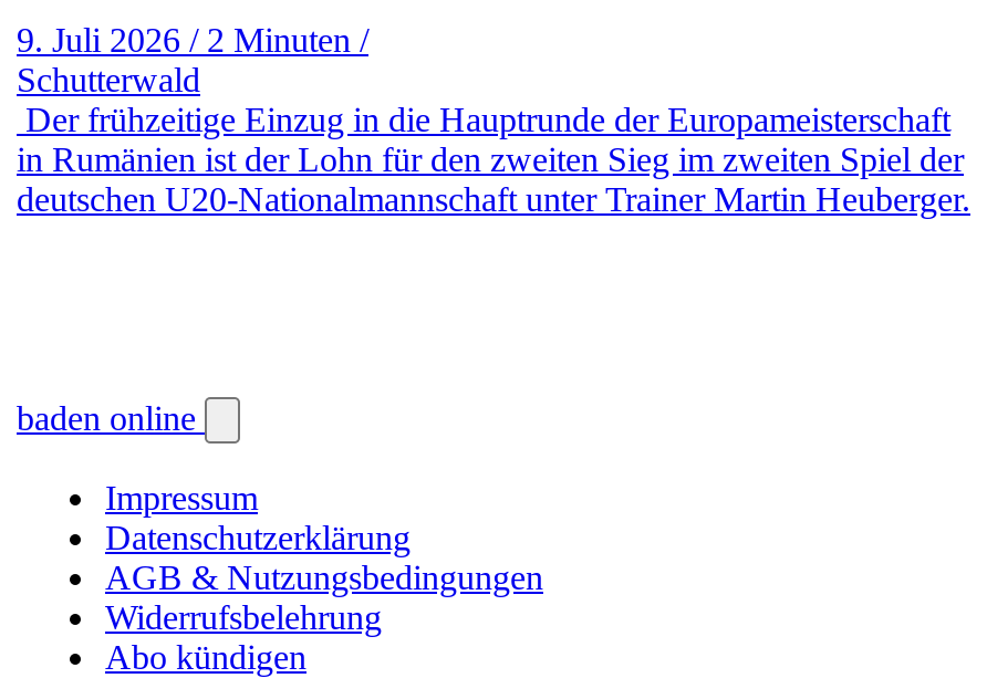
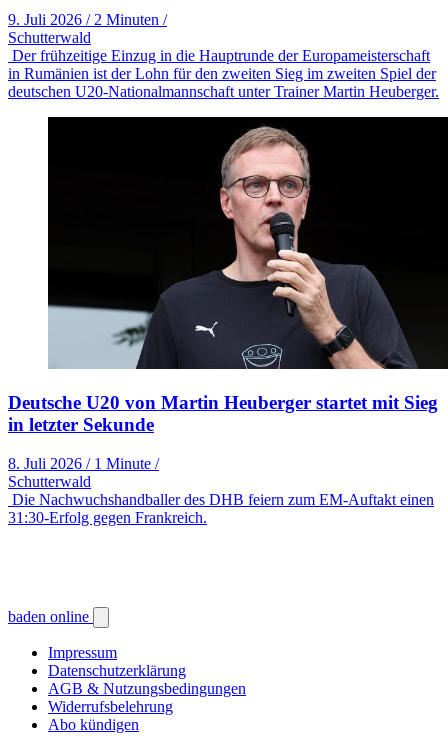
+ [image]
+ Deutsche U20 von Martin Heuberger startet mit Sieg
+ in letzter Sekunde
+ 8. Juli 2026 / 1 Minute /
+ Schutterwald
+ Die Nachwuchshandballer des DHB feiern zum EM-Auftakt einen
+ 31:30-Erfolg gegen Frankreich.
